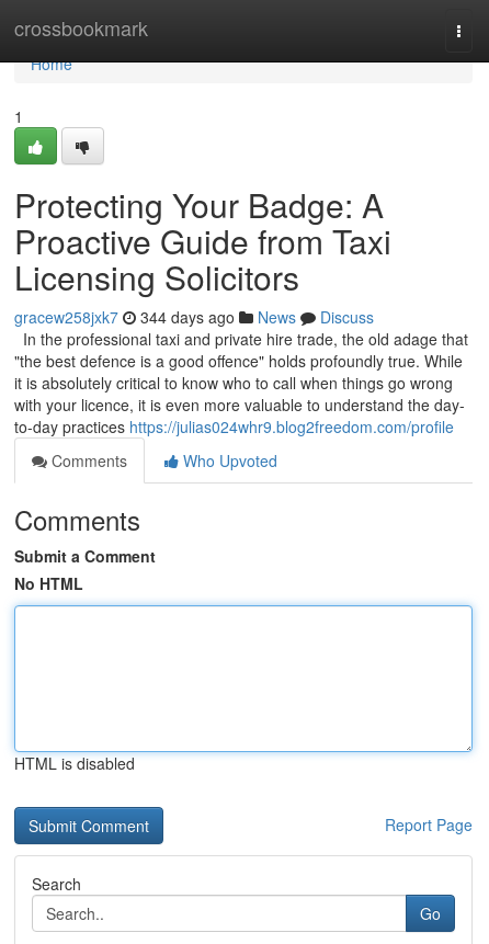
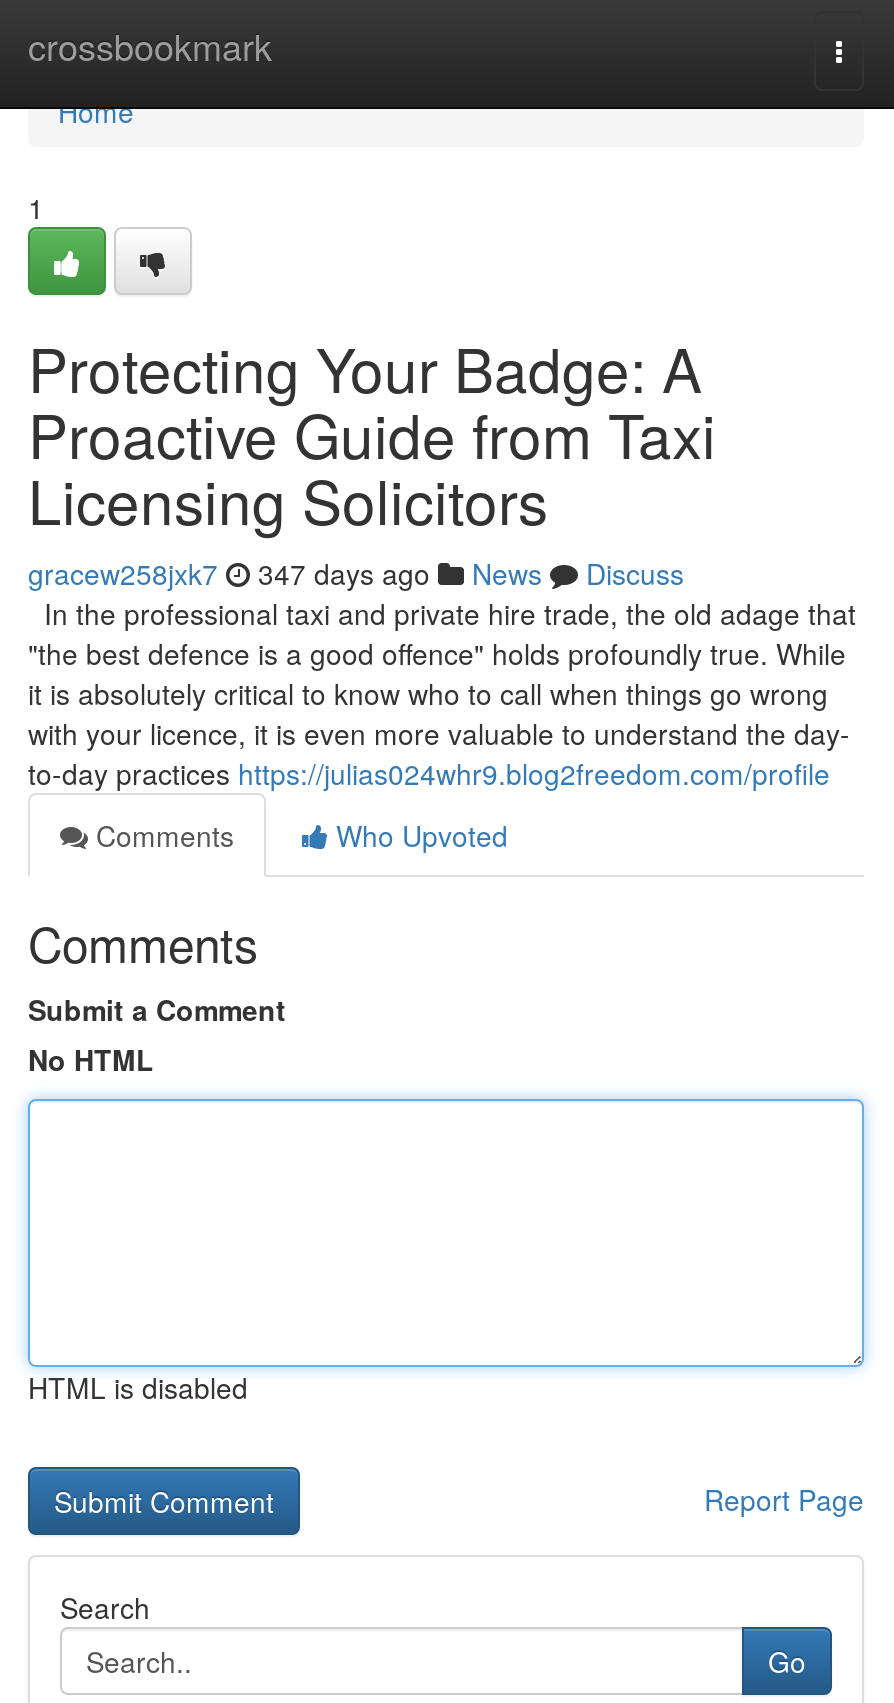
- gracew258jxk7 344 days ago News Discuss
+ gracew258jxk7 347 days ago News Discuss
